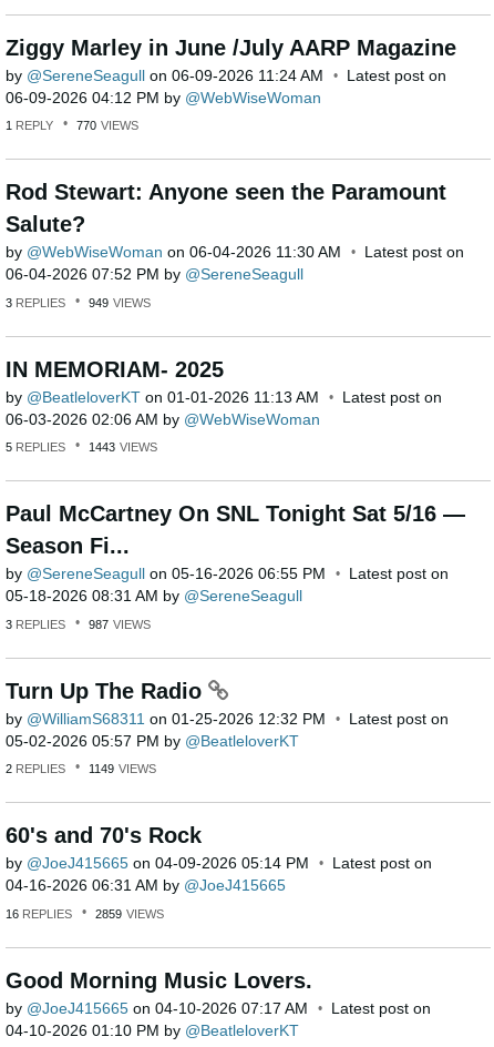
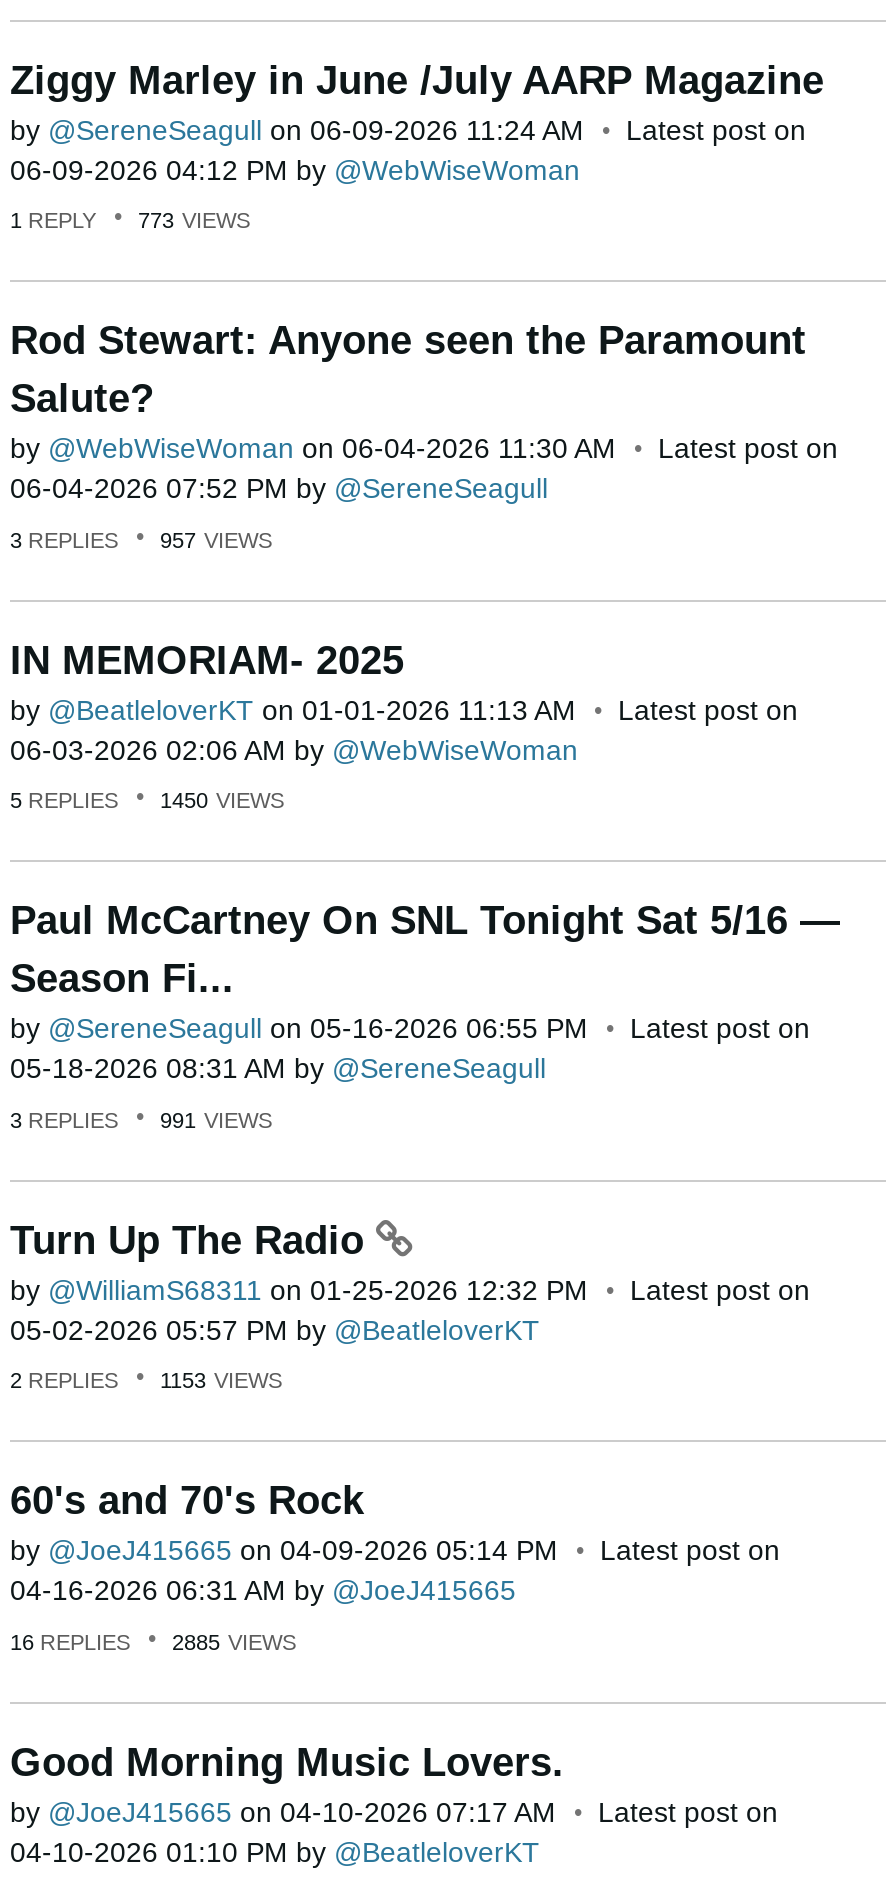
- 1 REPLY 770 VIEWS
+ 1 REPLY 773 VIEWS

- 3 REPLIES 949 VIEWS
+ 3 REPLIES 957 VIEWS

- 5 REPLIES 1443 VIEWS
+ 5 REPLIES 1450 VIEWS

- 3 REPLIES 987 VIEWS
+ 3 REPLIES 991 VIEWS

- 2 REPLIES 1149 VIEWS
+ 2 REPLIES 1153 VIEWS

- 16 REPLIES 2859 VIEWS
+ 16 REPLIES 2885 VIEWS
